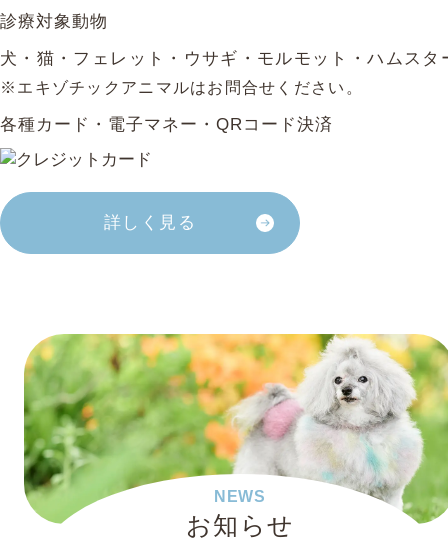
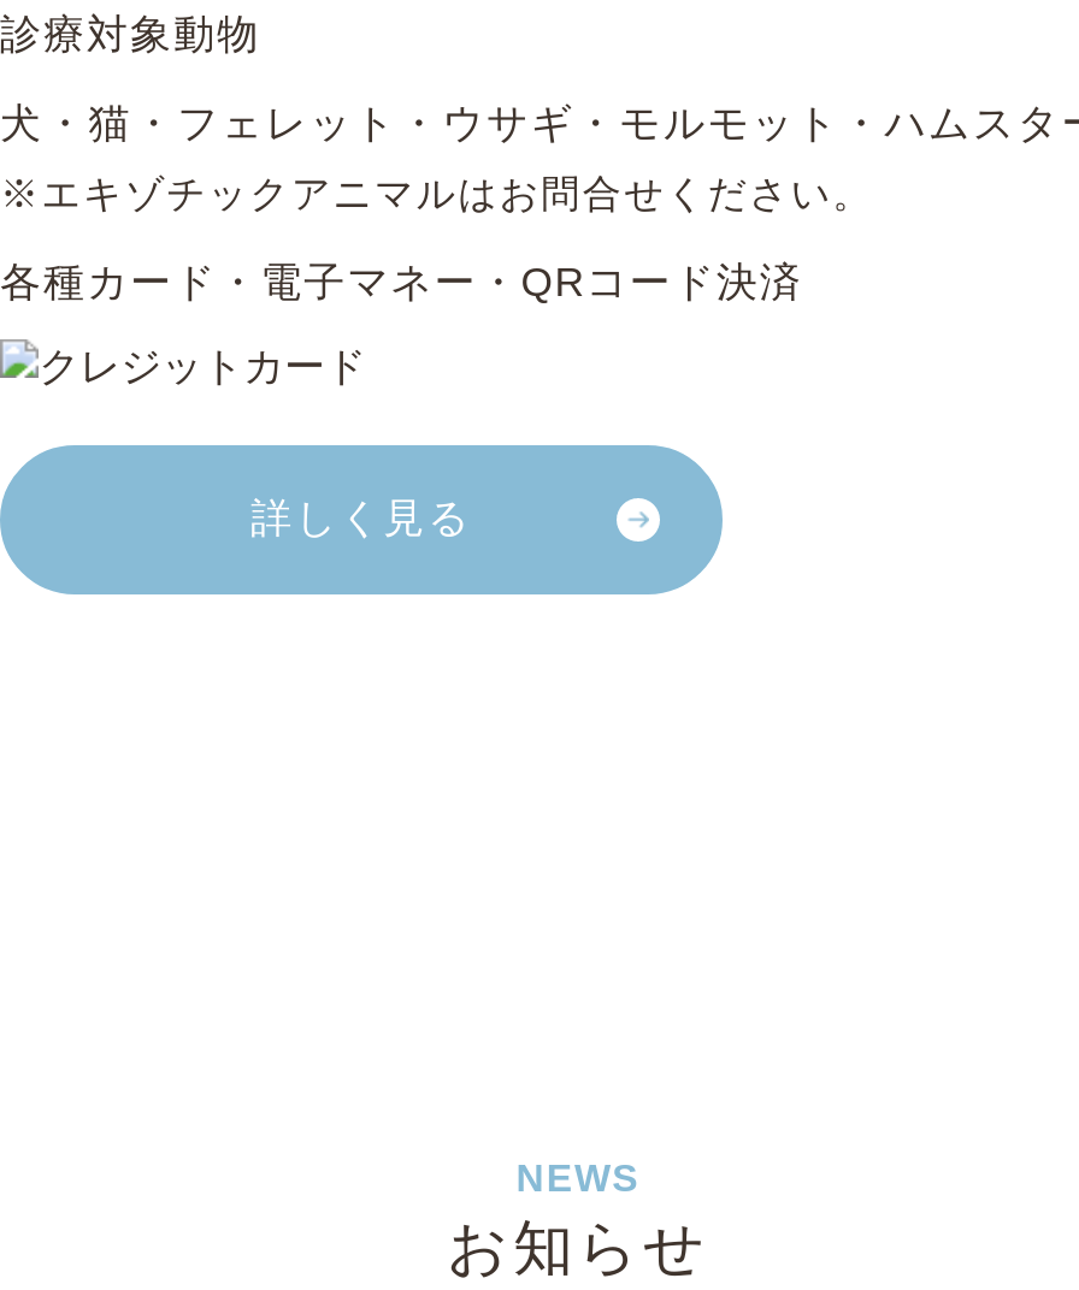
- [image]
